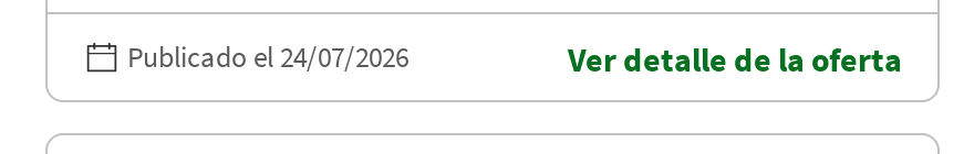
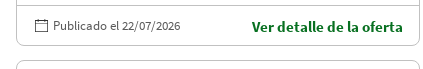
- Publicado el 24/07/2026
+ Publicado el 22/07/2026
